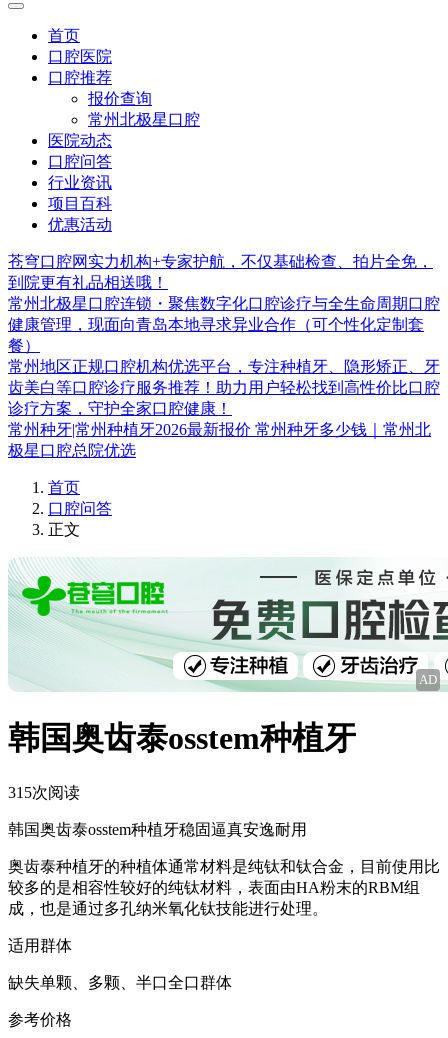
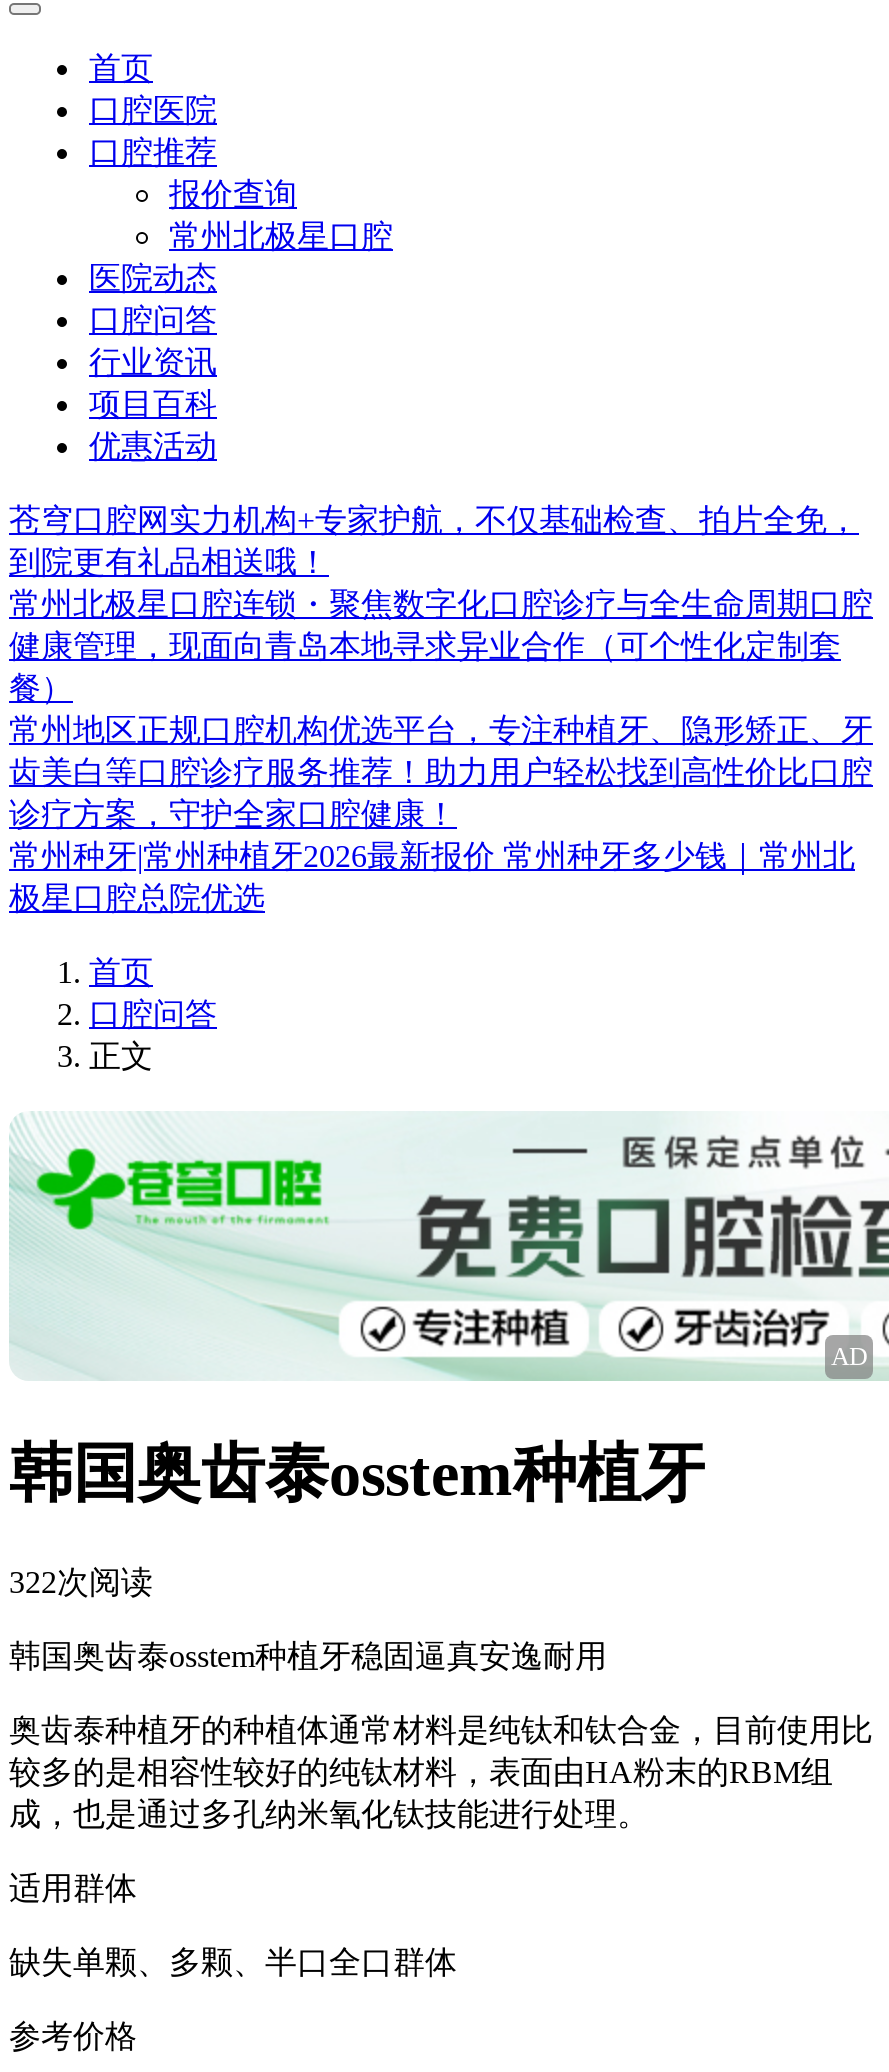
- 315次阅读
+ 322次阅读
